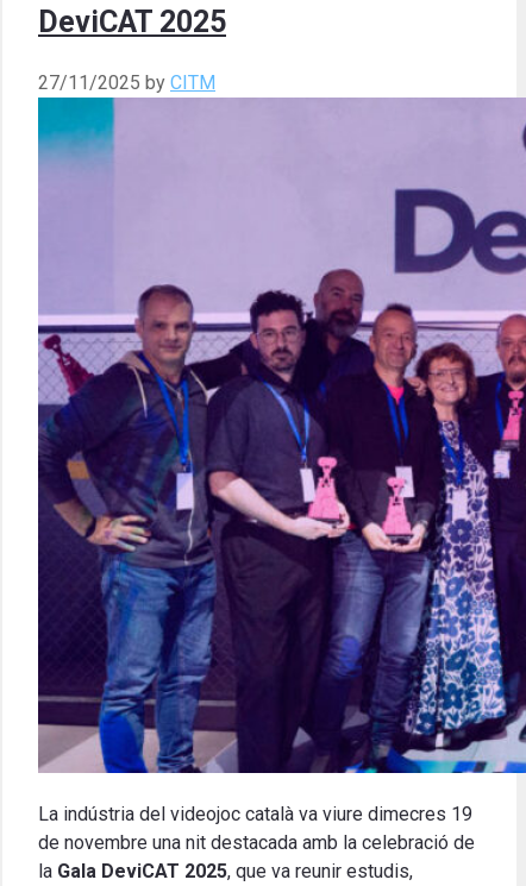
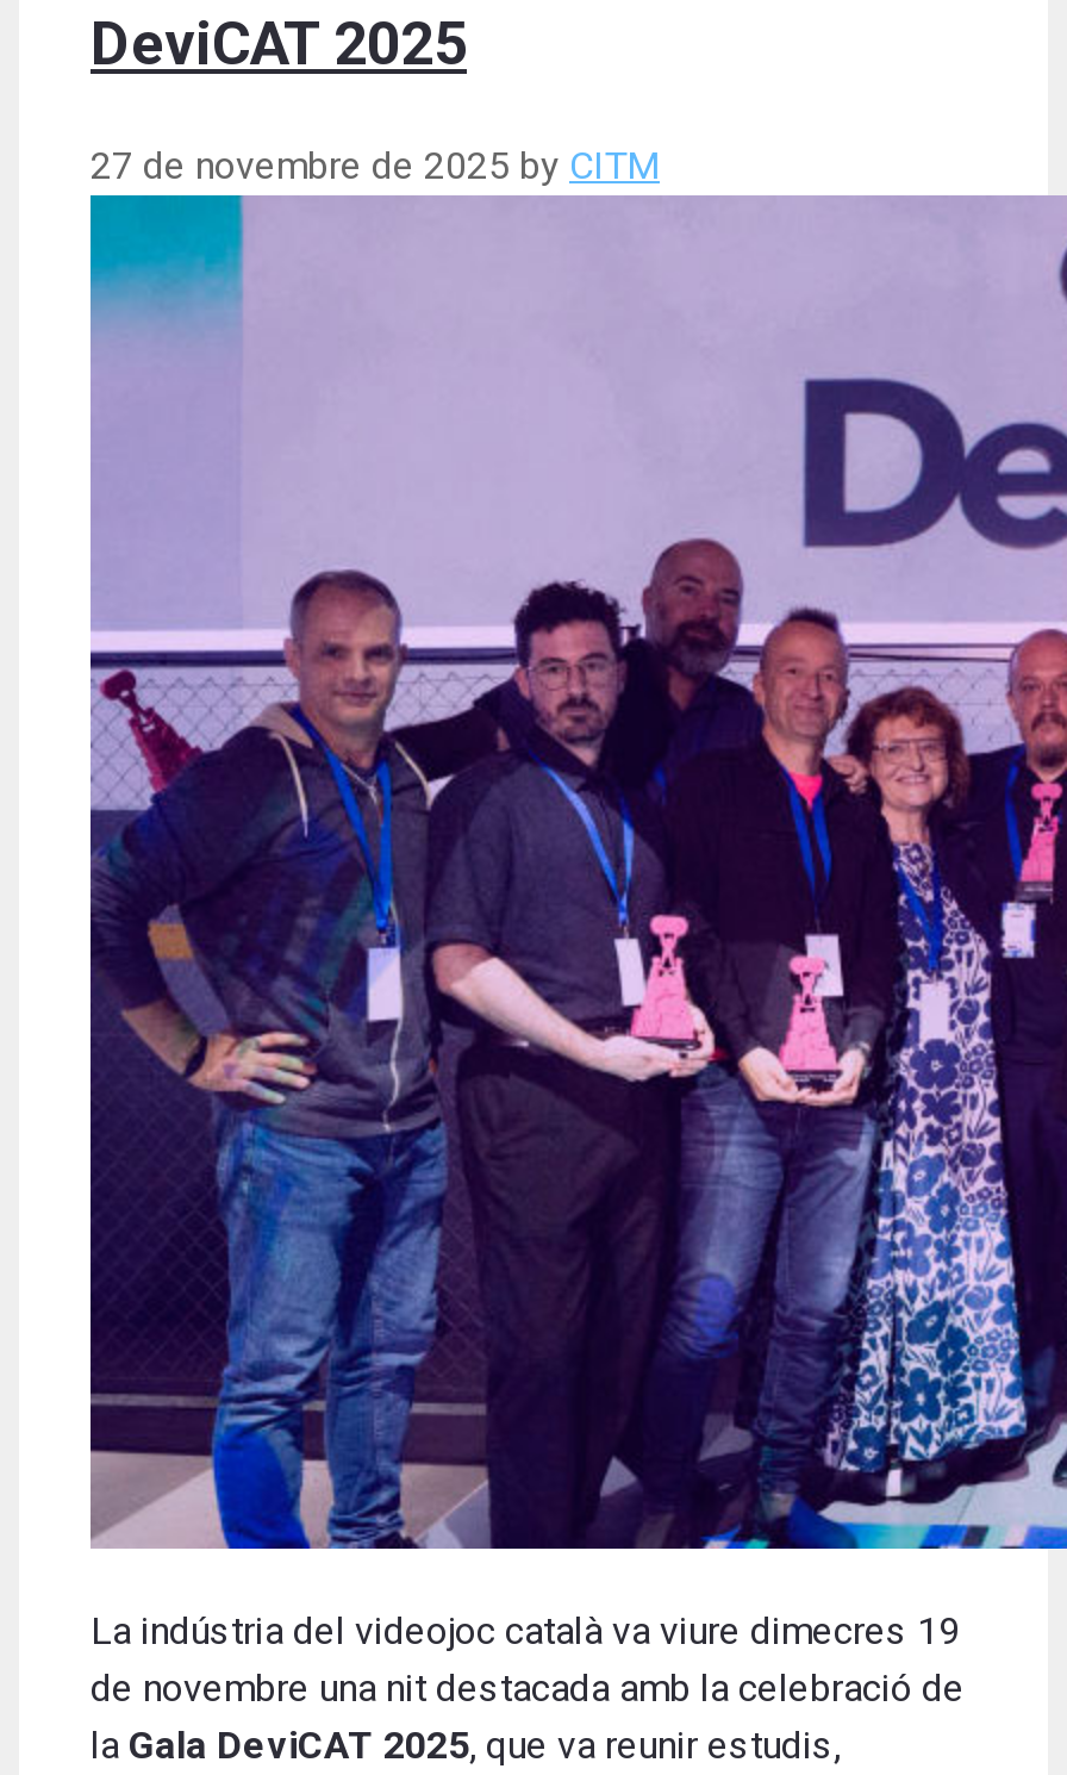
- 27/11/2025 by CITM
+ 27 de novembre de 2025 by CITM
